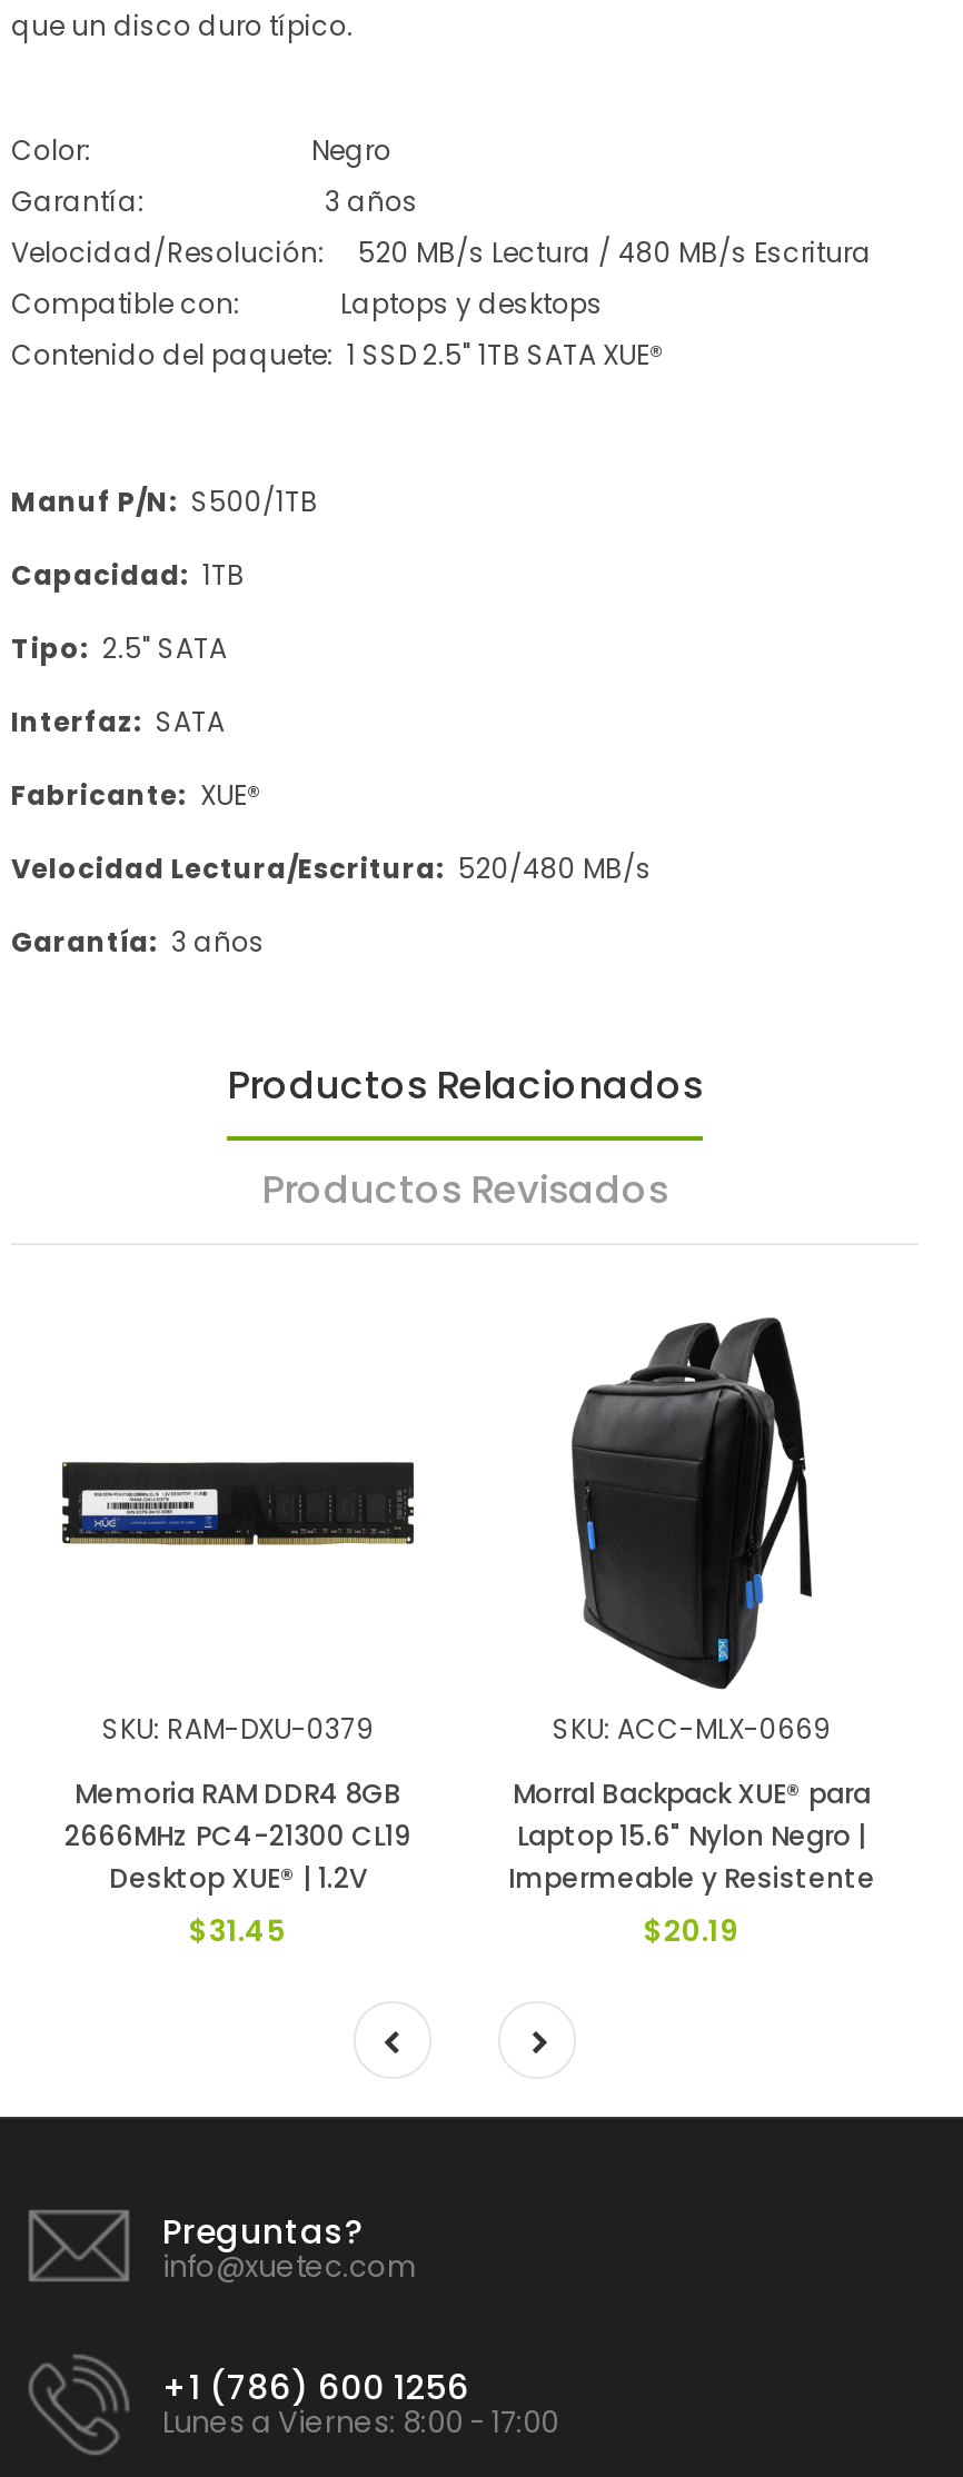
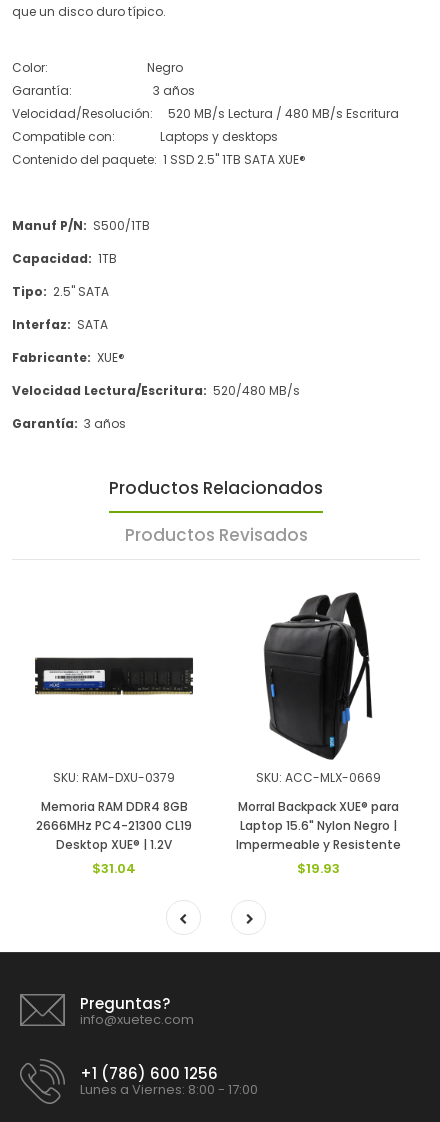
- $31.45
+ $31.04

- $20.19
+ $19.93
